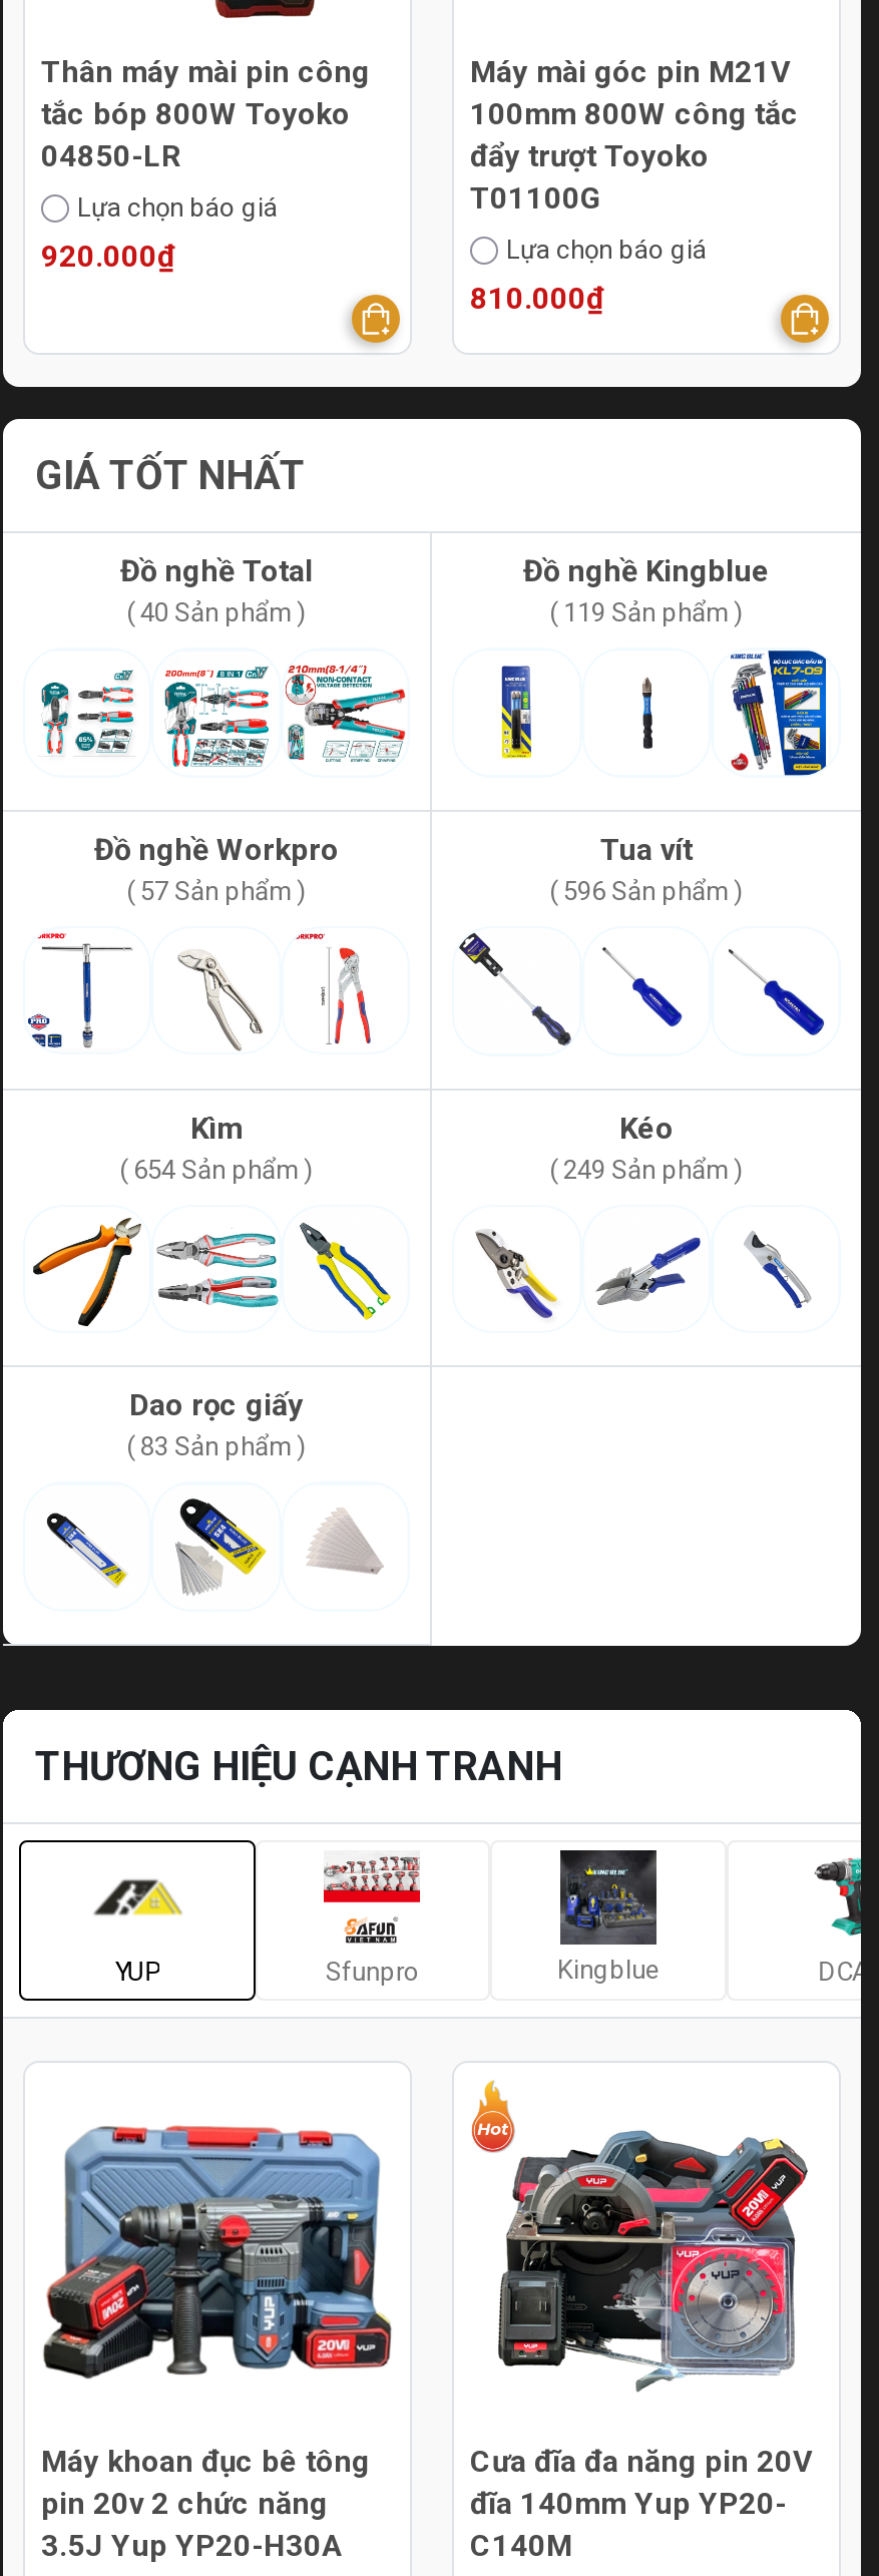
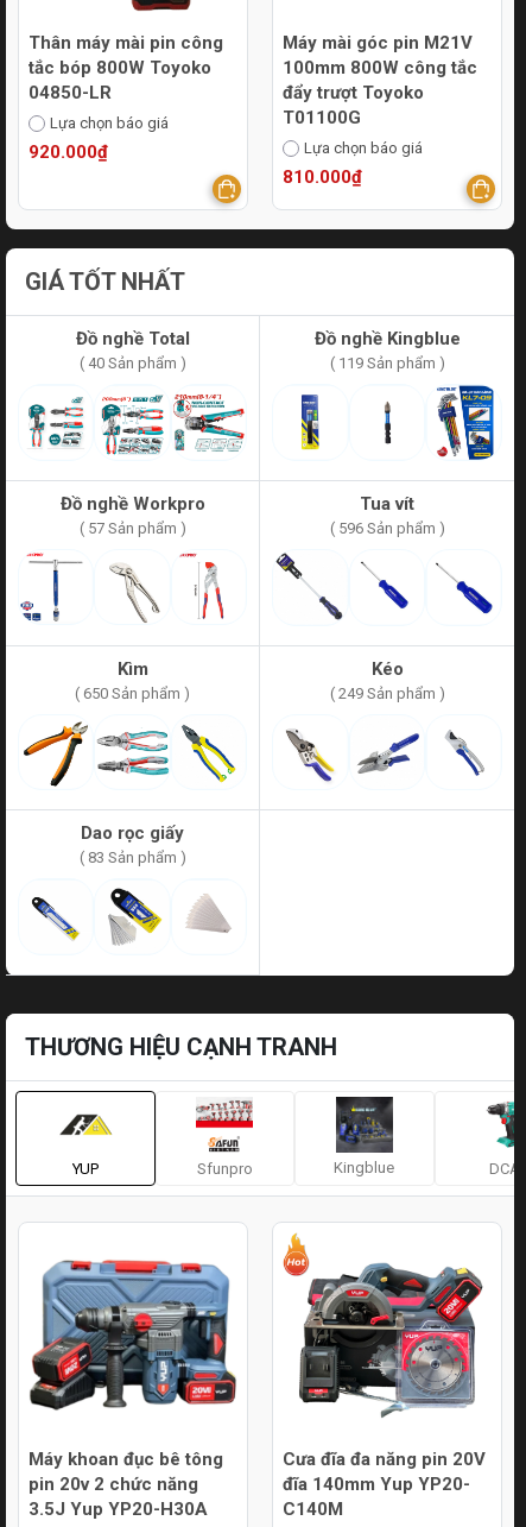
- ( 654 Sản phẩm )
+ ( 650 Sản phẩm )
